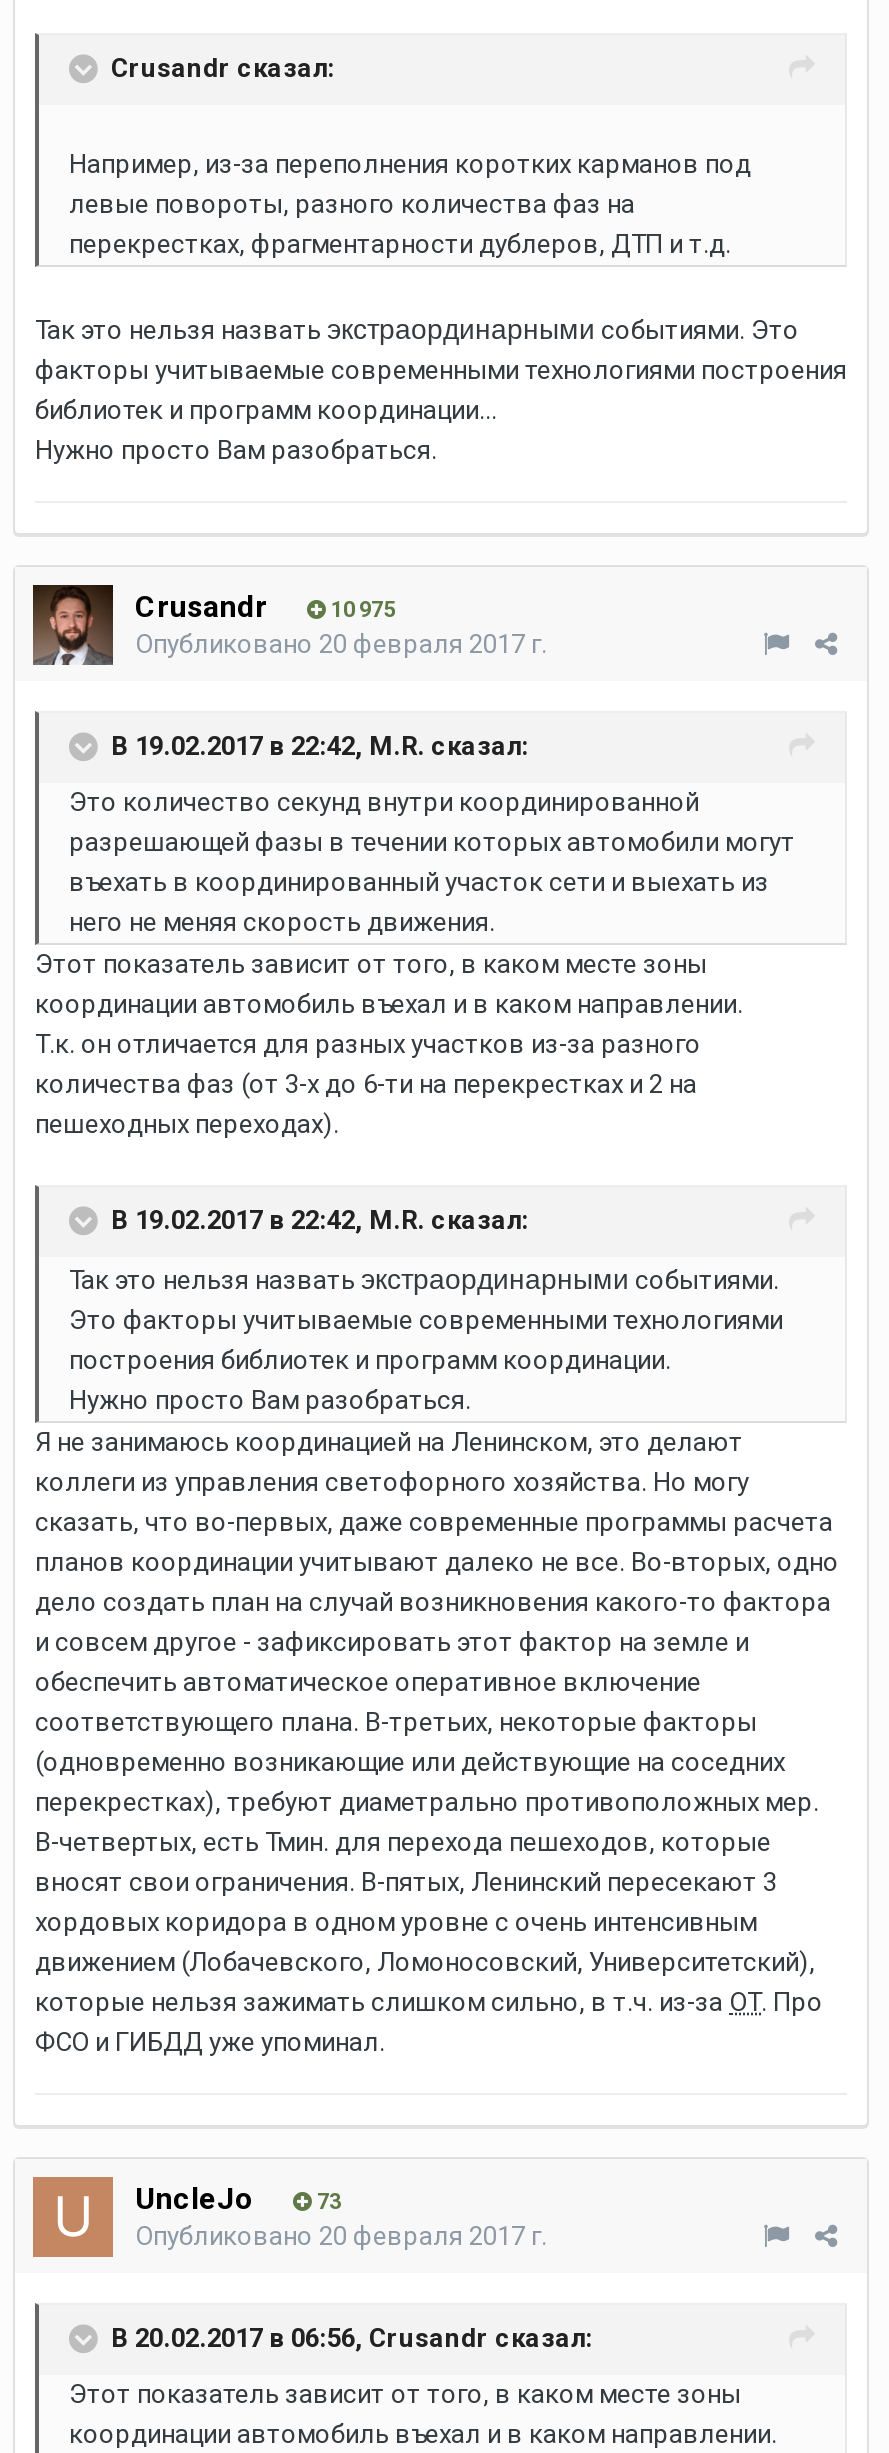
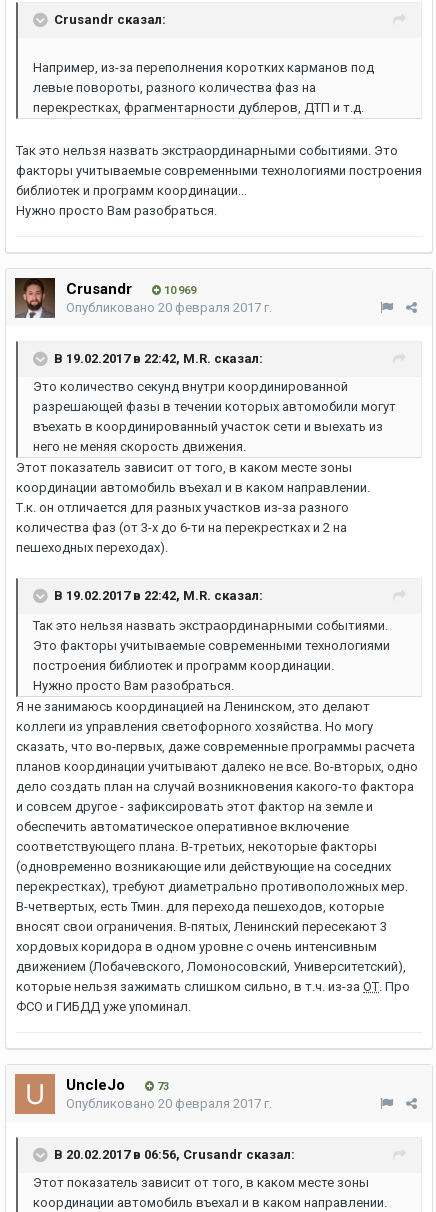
- 10 975
+ 10 969
